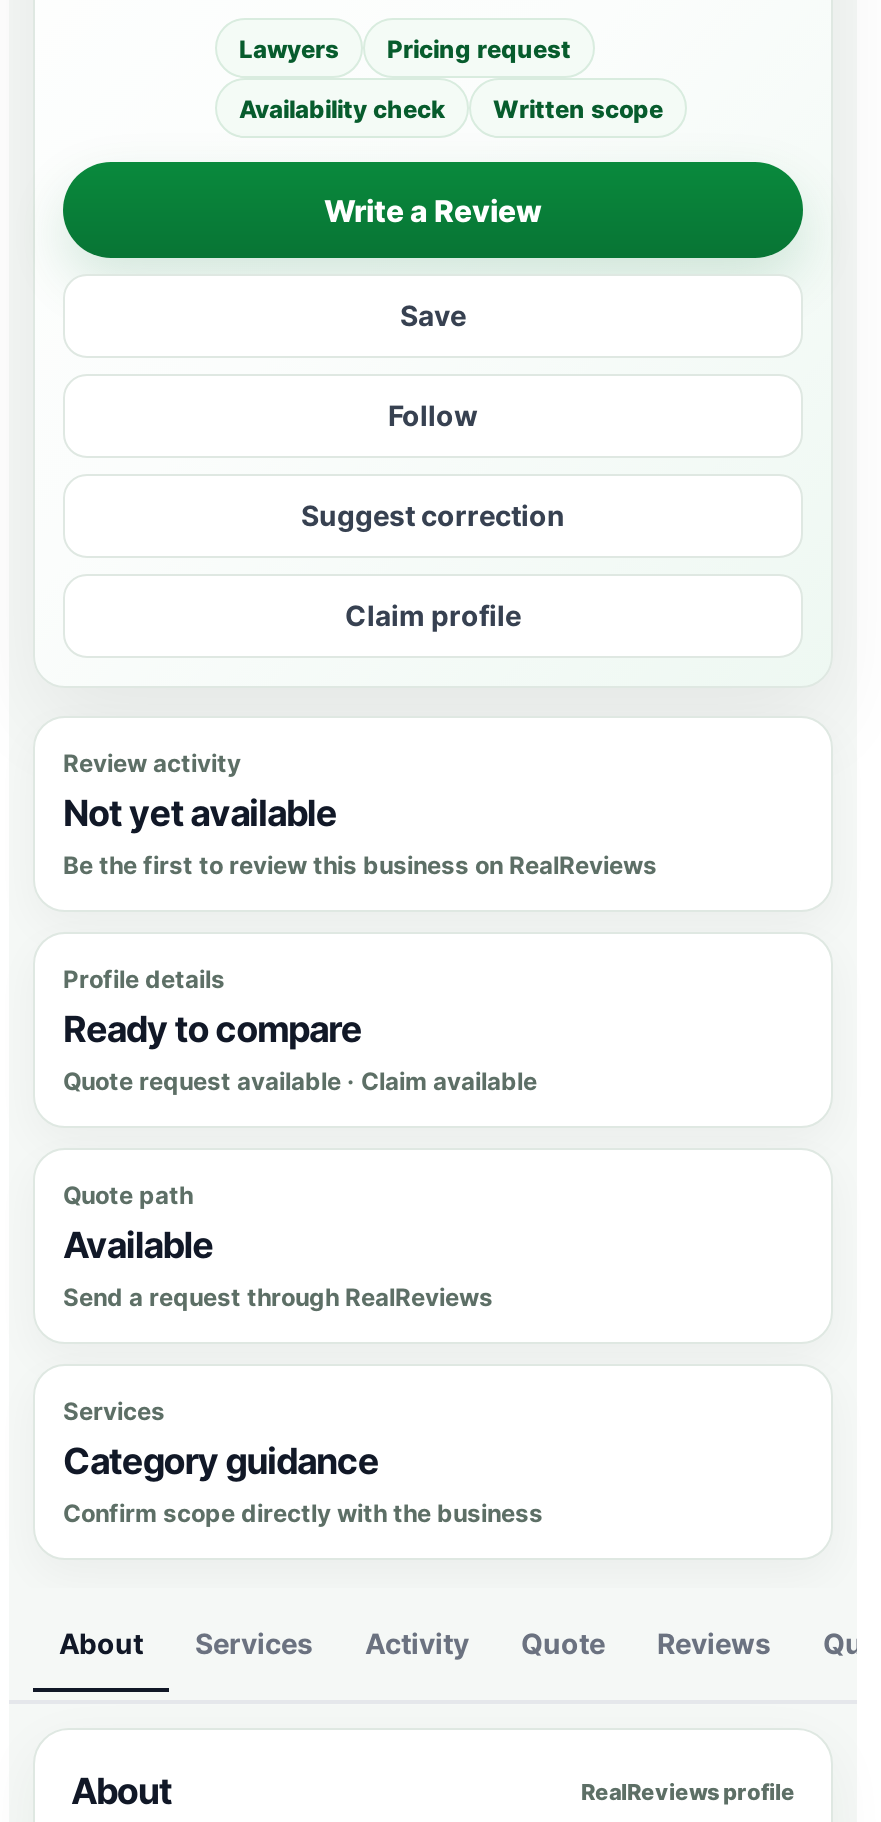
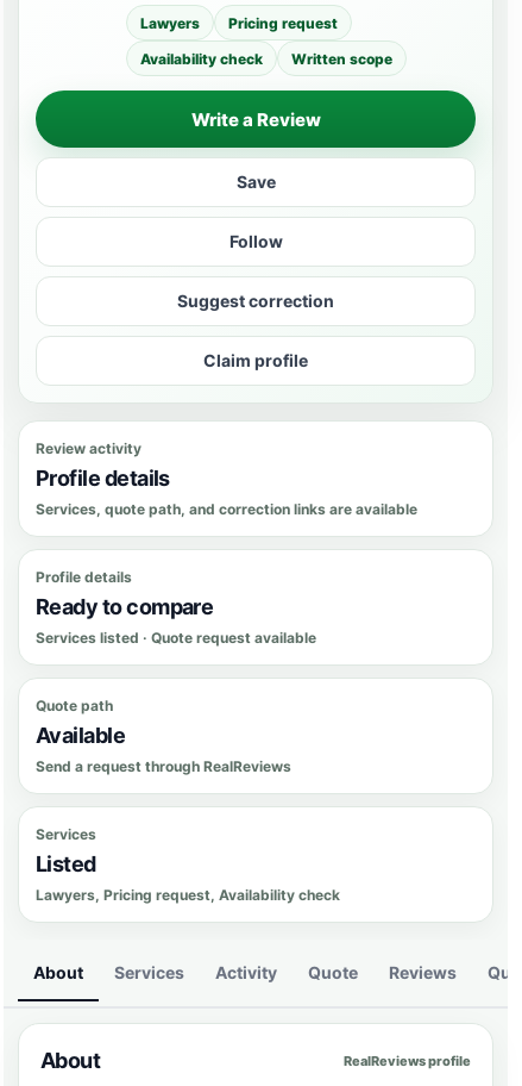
- Not yet available
- Be the first to review this business on RealReviews
+ Profile details
+ Services, quote path, and correction links are available

- Quote request available · Claim available
+ Services listed · Quote request available

- Category guidance
- Confirm scope directly with the business
+ Listed
+ Lawyers, Pricing request, Availability check
